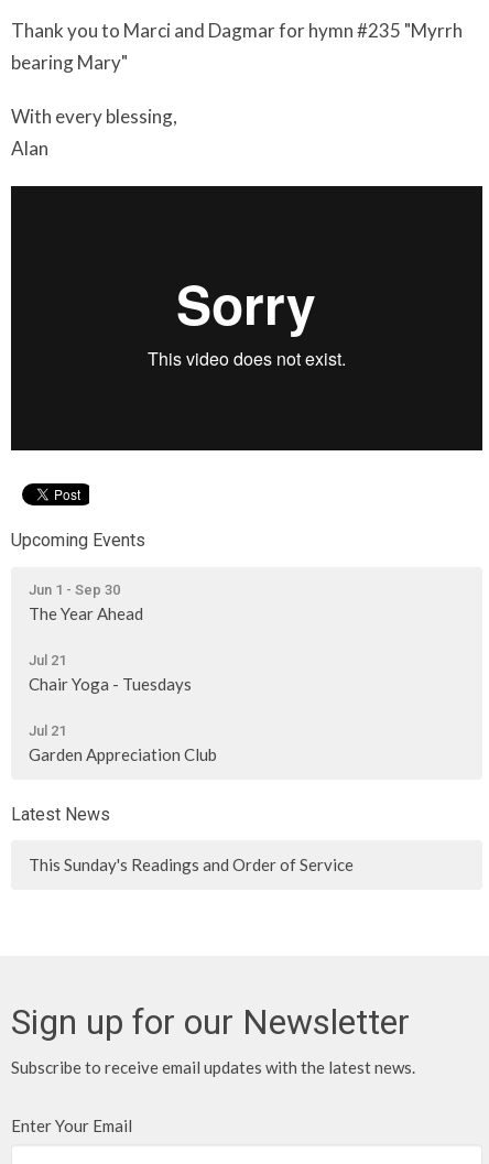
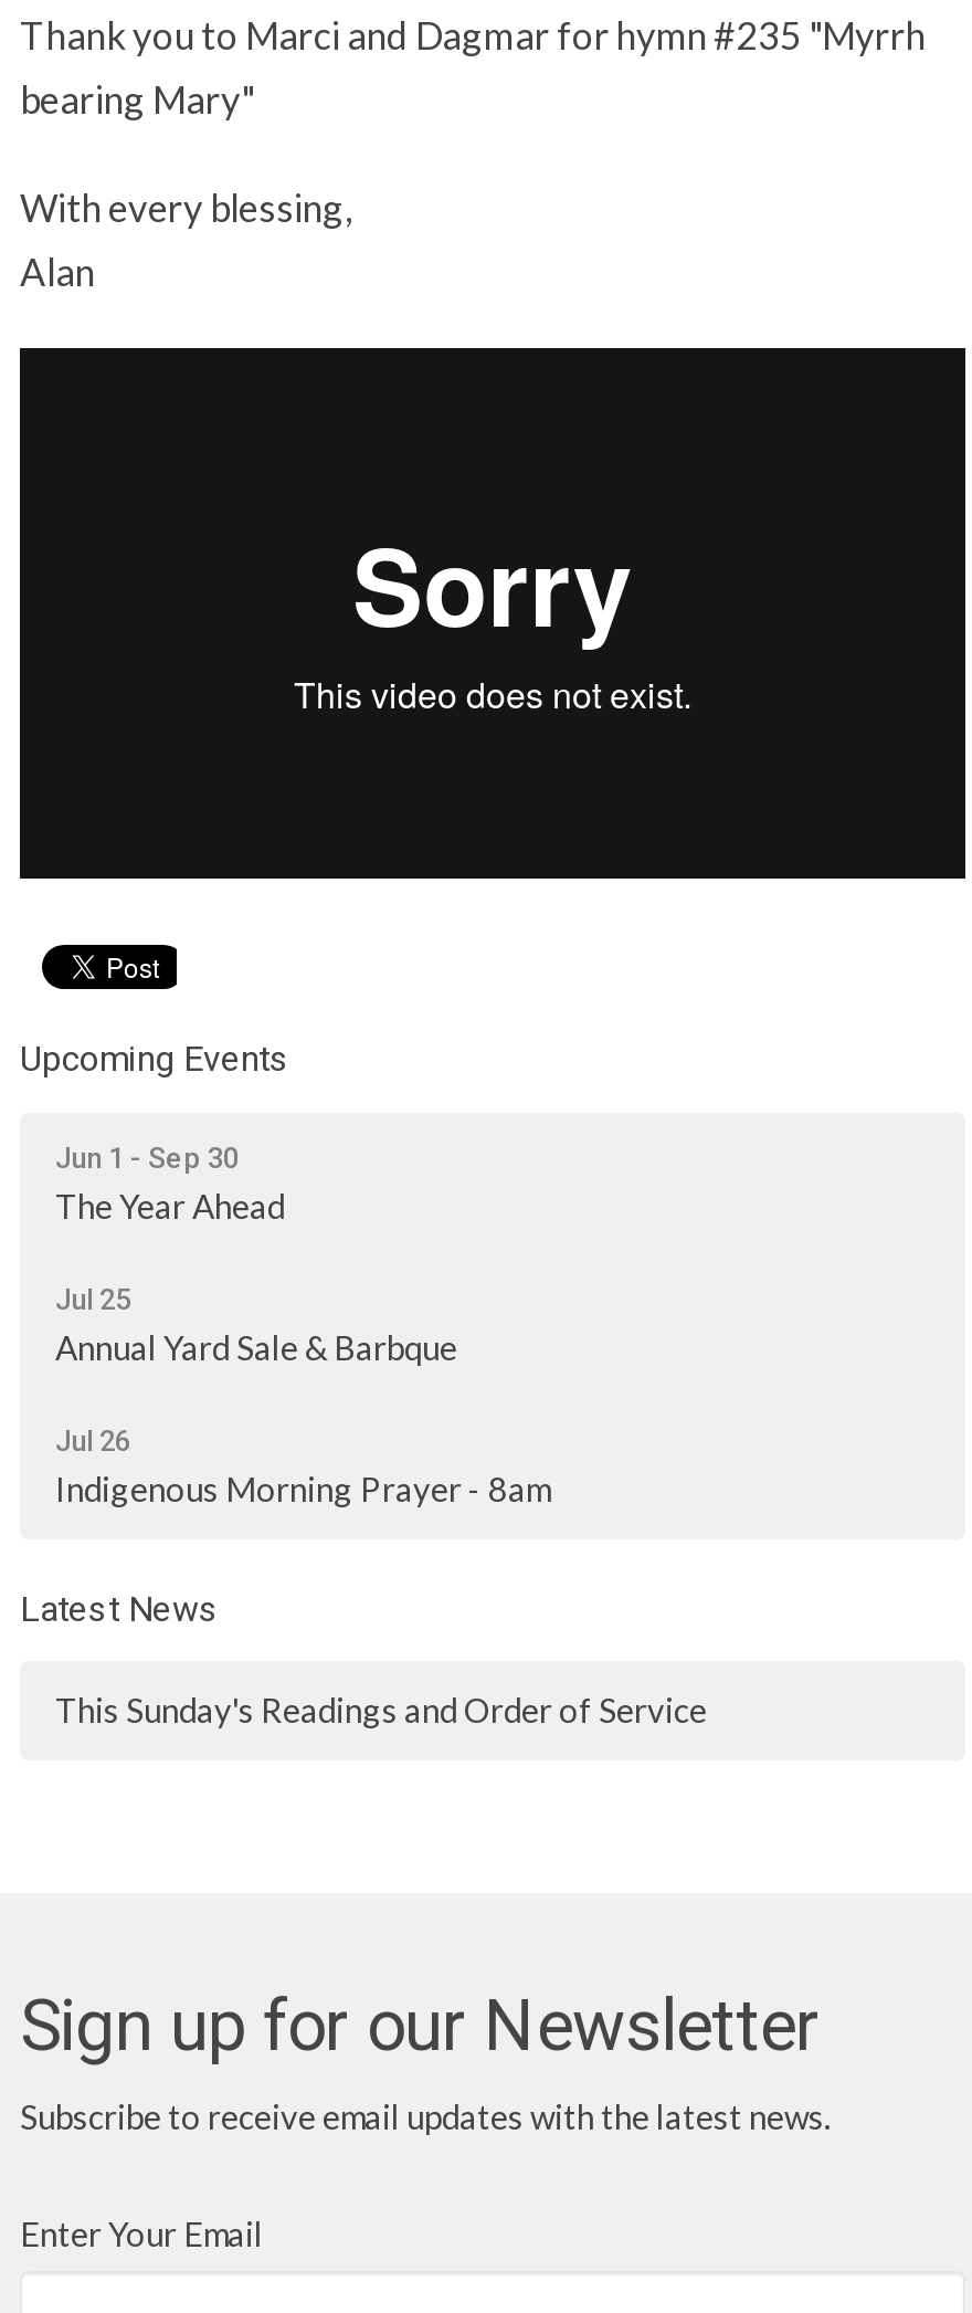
- Jul 21
- Chair Yoga - Tuesdays
+ Jul 25
+ Annual Yard Sale & Barbque

- Jul 21
- Garden Appreciation Club
+ Jul 26
+ Indigenous Morning Prayer - 8am
